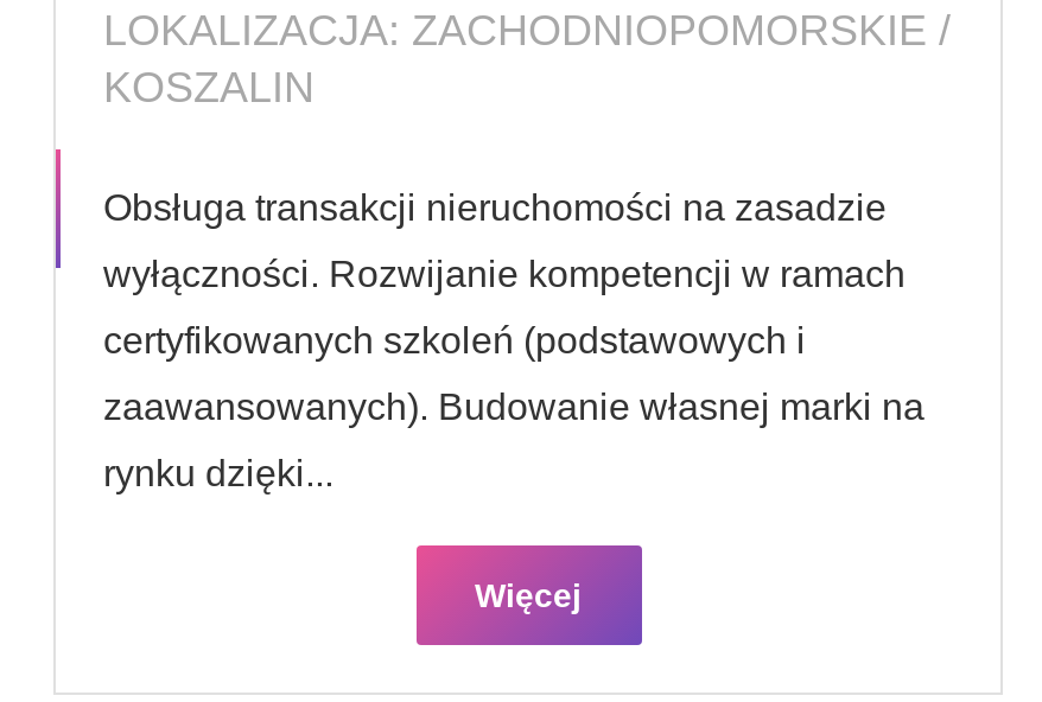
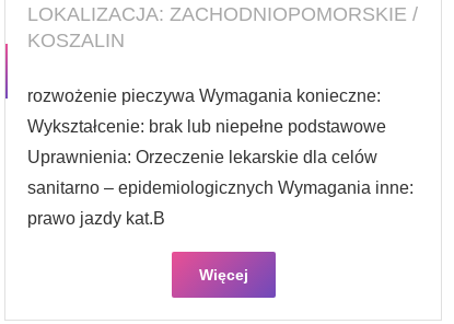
- Obsługa transakcji nieruchomości na zasadzie
+ rozwożenie pieczywa Wymagania konieczne:

- wyłączności. Rozwijanie kompetencji w ramach
+ Wykształcenie: brak lub niepełne podstawowe

- certyfikowanych szkoleń (podstawowych i
+ Uprawnienia: Orzeczenie lekarskie dla celów

- zaawansowanych). Budowanie własnej marki na
+ sanitarno – epidemiologicznych Wymagania inne:

- rynku dzięki...
+ prawo jazdy kat.B
